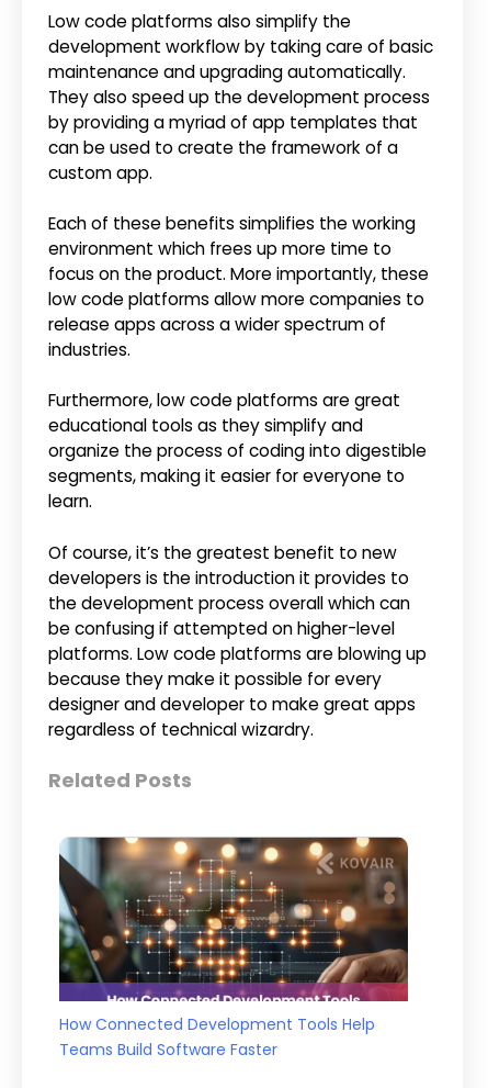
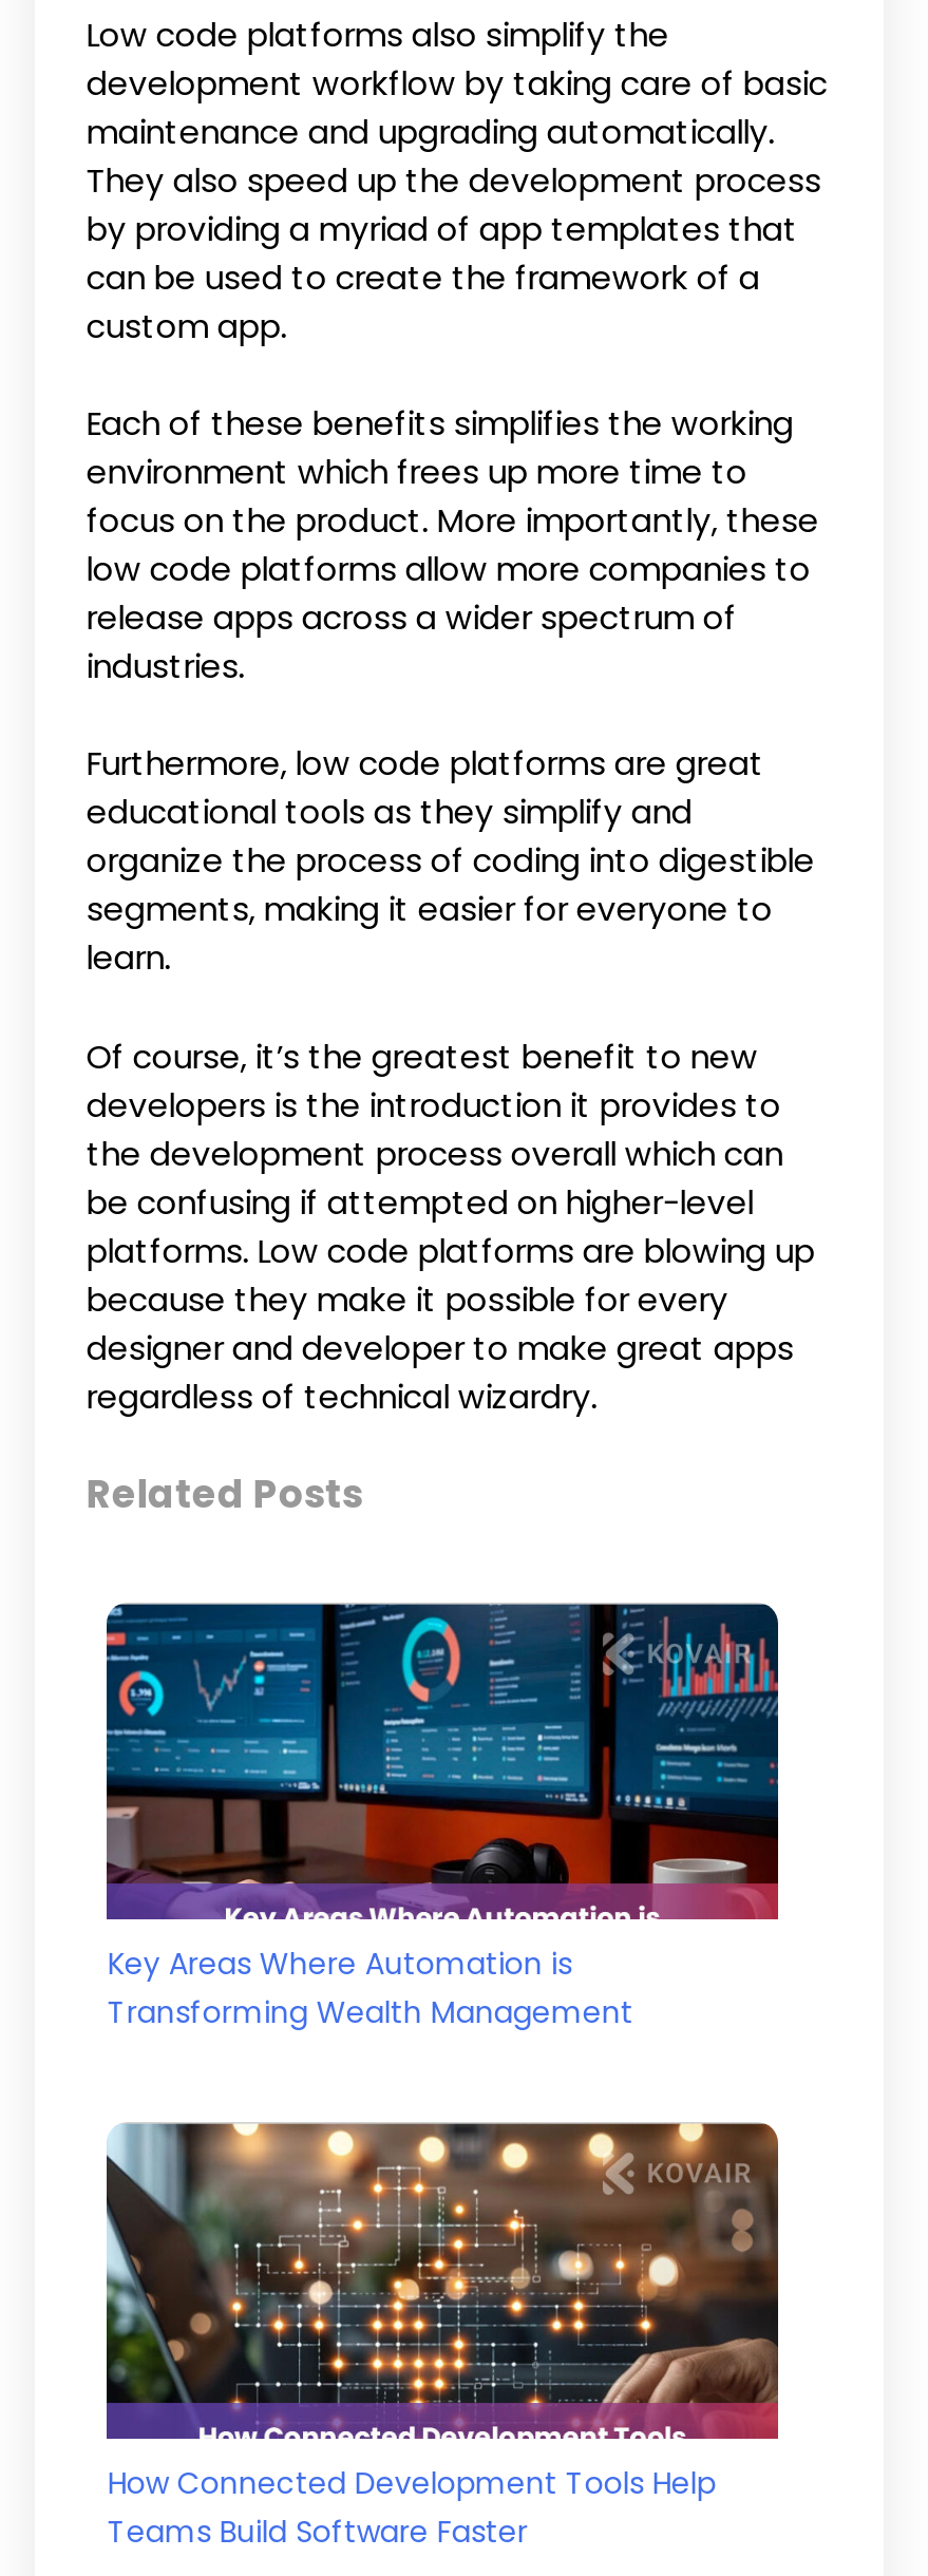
+ [image]
+ Key Areas Where Automation is
+ Transforming Wealth Management
